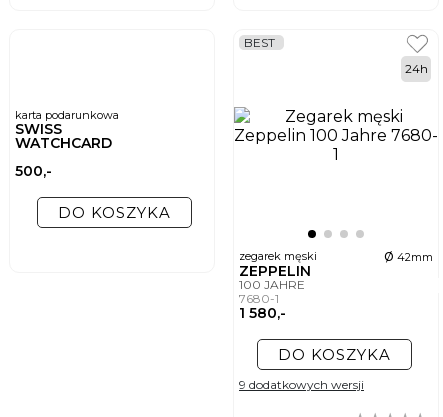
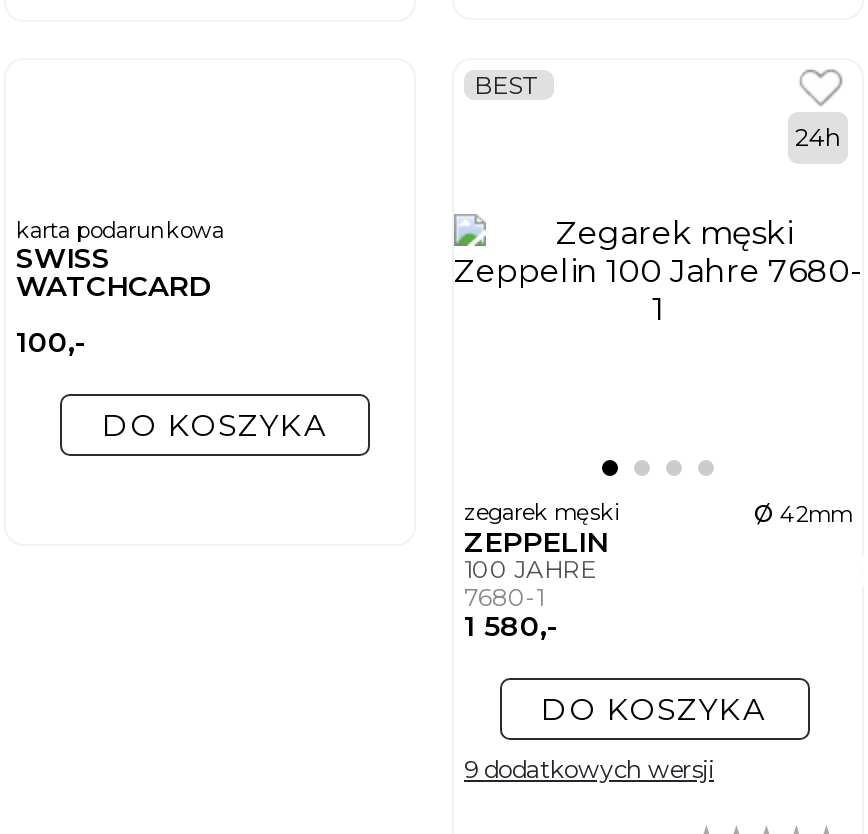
- 500,-
+ 100,-
